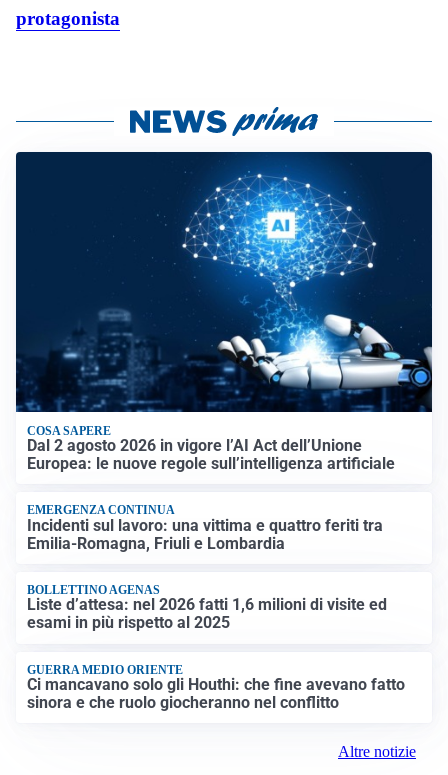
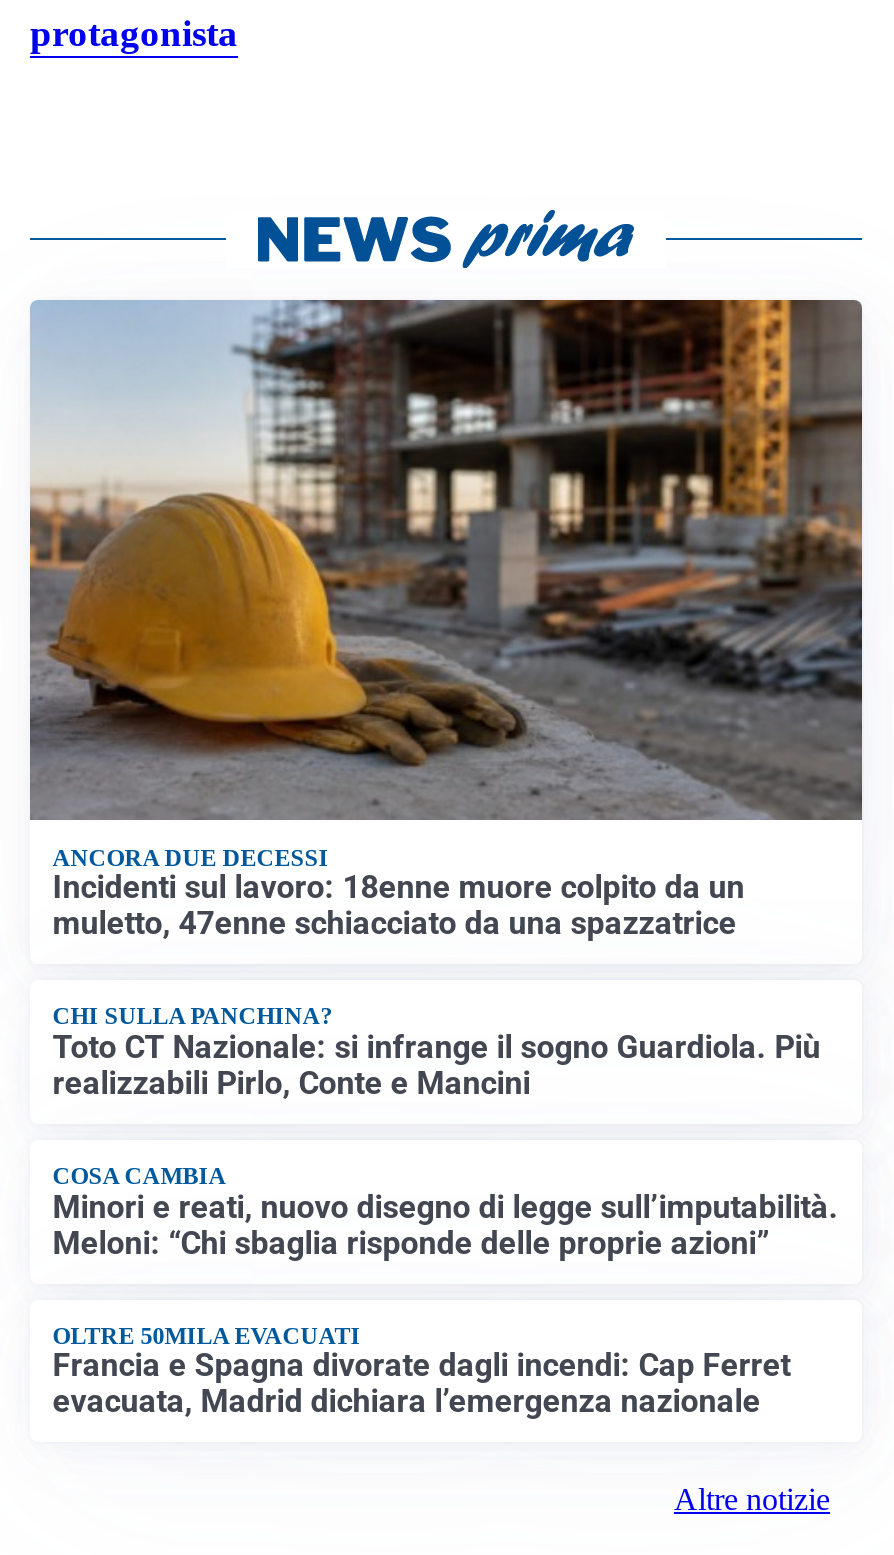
- [image]
- COSA SAPERE
- Dal 2 agosto 2026 in vigore l’AI Act dell’Unione
- Europea: le nuove regole sull’intelligenza artificiale
+ [image]
+ ANCORA DUE DECESSI
+ Incidenti sul lavoro: 18enne muore colpito da un
+ muletto, 47enne schiacciato da una spazzatrice

- EMERGENZA CONTINUA
- Incidenti sul lavoro: una vittima e quattro feriti tra
- Emilia-Romagna, Friuli e Lombardia
+ CHI SULLA PANCHINA?
+ Toto CT Nazionale: si infrange il sogno Guardiola. Più
+ realizzabili Pirlo, Conte e Mancini

- BOLLETTINO AGENAS
- Liste d’attesa: nel 2026 fatti 1,6 milioni di visite ed
- esami in più rispetto al 2025
+ COSA CAMBIA
+ Minori e reati, nuovo disegno di legge sull’imputabilità.
+ Meloni: “Chi sbaglia risponde delle proprie azioni”

- GUERRA MEDIO ORIENTE
- Ci mancavano solo gli Houthi: che fine avevano fatto
- sinora e che ruolo giocheranno nel conflitto
+ OLTRE 50MILA EVACUATI
+ Francia e Spagna divorate dagli incendi: Cap Ferret
+ evacuata, Madrid dichiara l’emergenza nazionale
